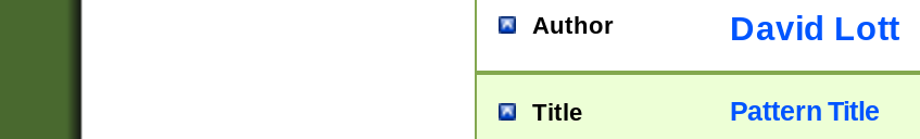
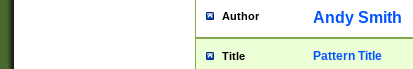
- David Lott
+ Andy Smith
